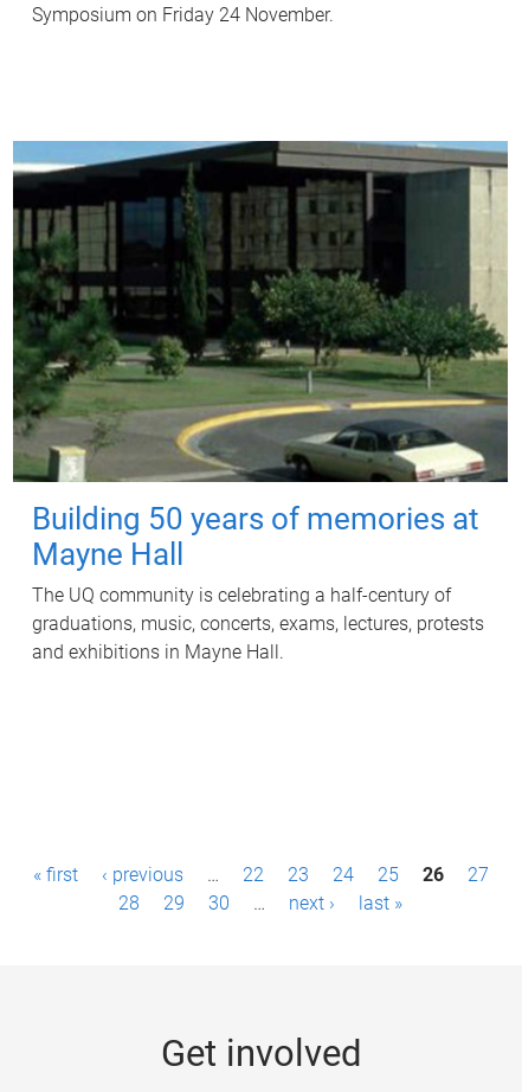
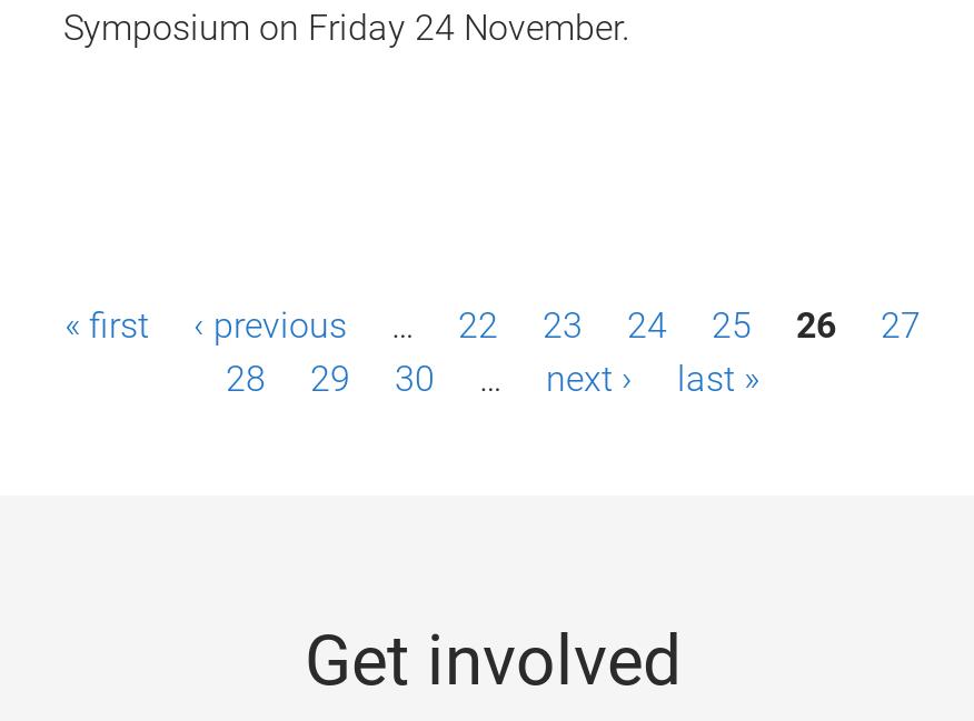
- [image]
- Building 50 years of memories at
- Mayne Hall
- The UQ community is celebrating a half-century of
- graduations, music, concerts, exams, lectures, protests
- and exhibitions in Mayne Hall.
